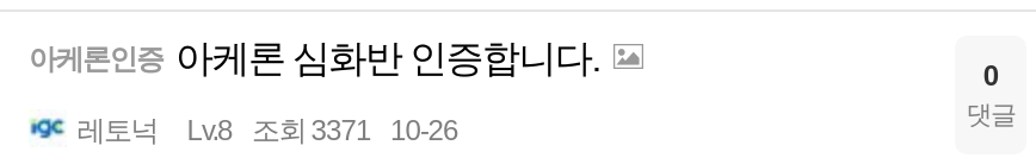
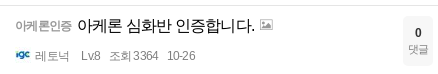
- Lv.8 조회 3371 10-26
+ Lv.8 조회 3364 10-26
